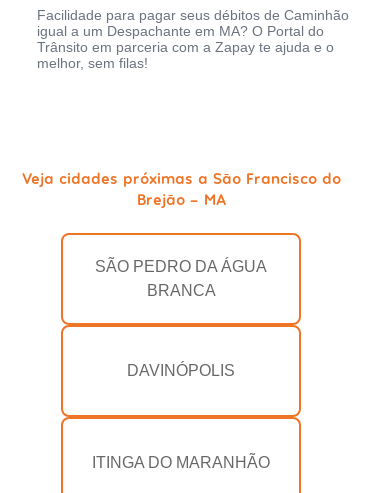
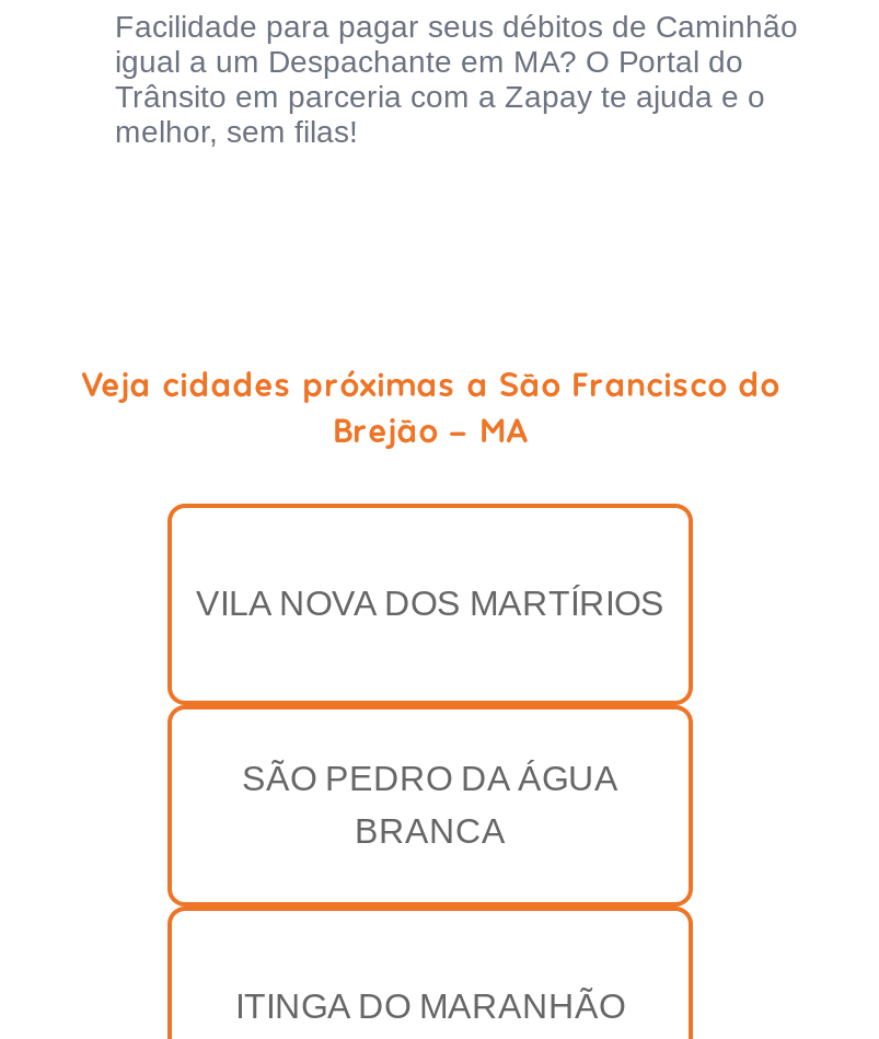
+ VILA NOVA DOS MARTÍRIOS

moved down: SÃO PEDRO DA ÁGUA | BRANCA

- DAVINÓPOLIS
